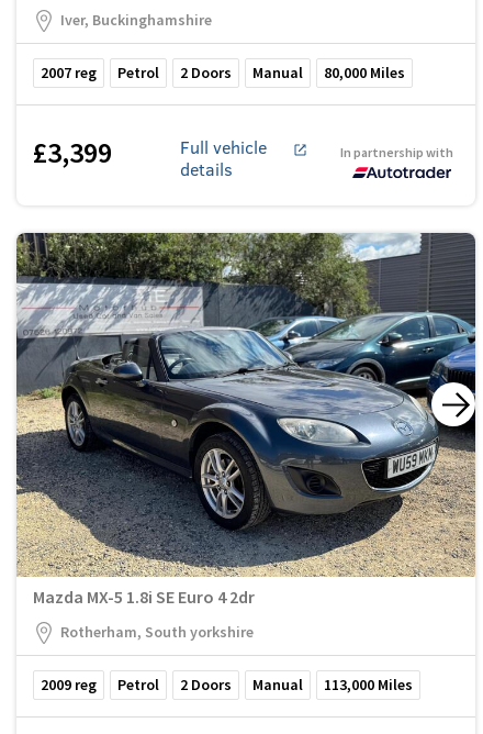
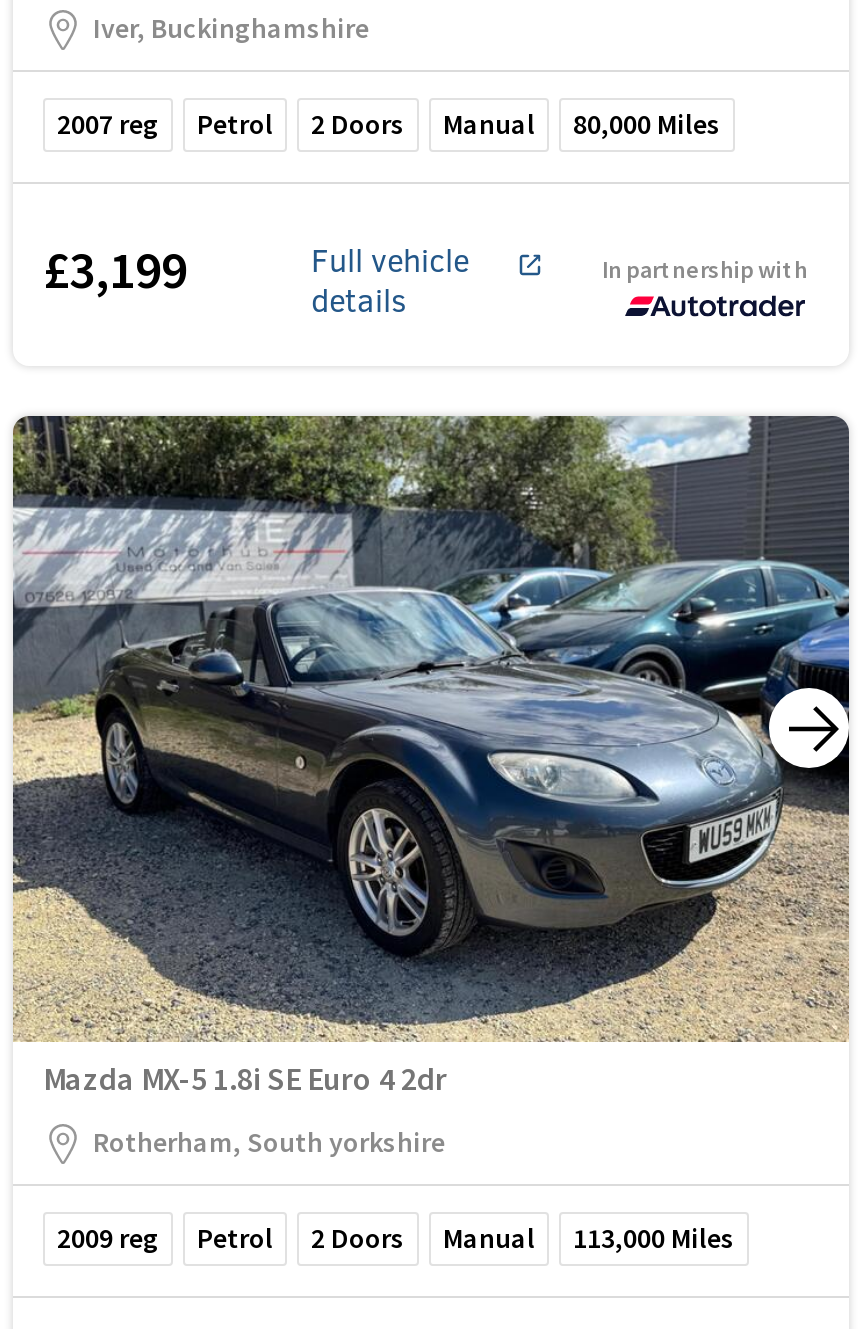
- £3,399
+ £3,199
